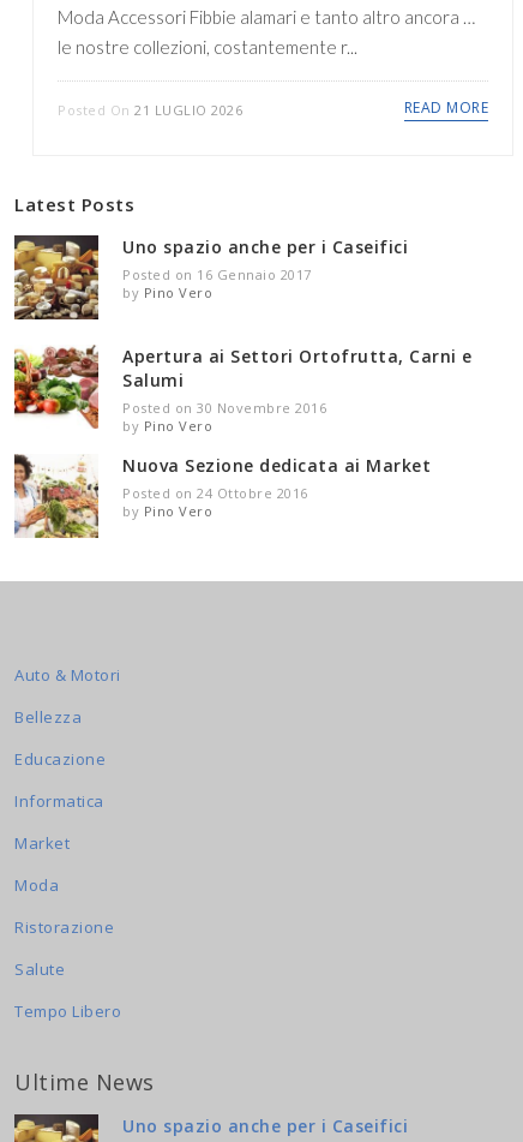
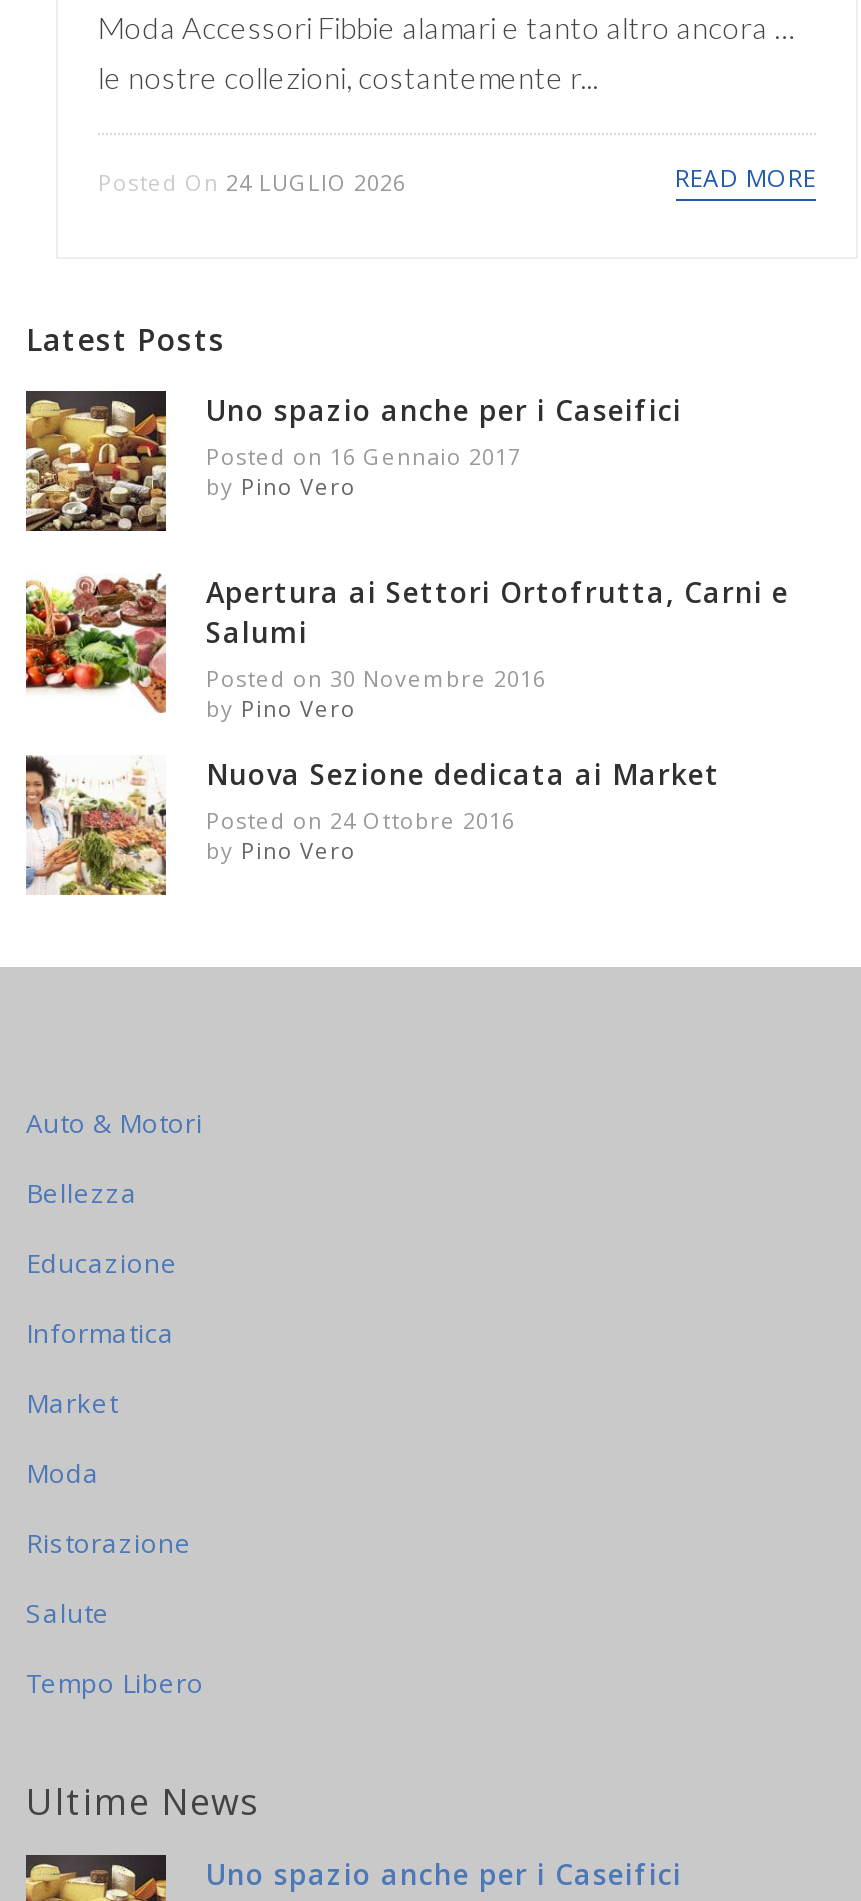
- Posted On 21 LUGLIO 2026
+ Posted On 24 LUGLIO 2026
